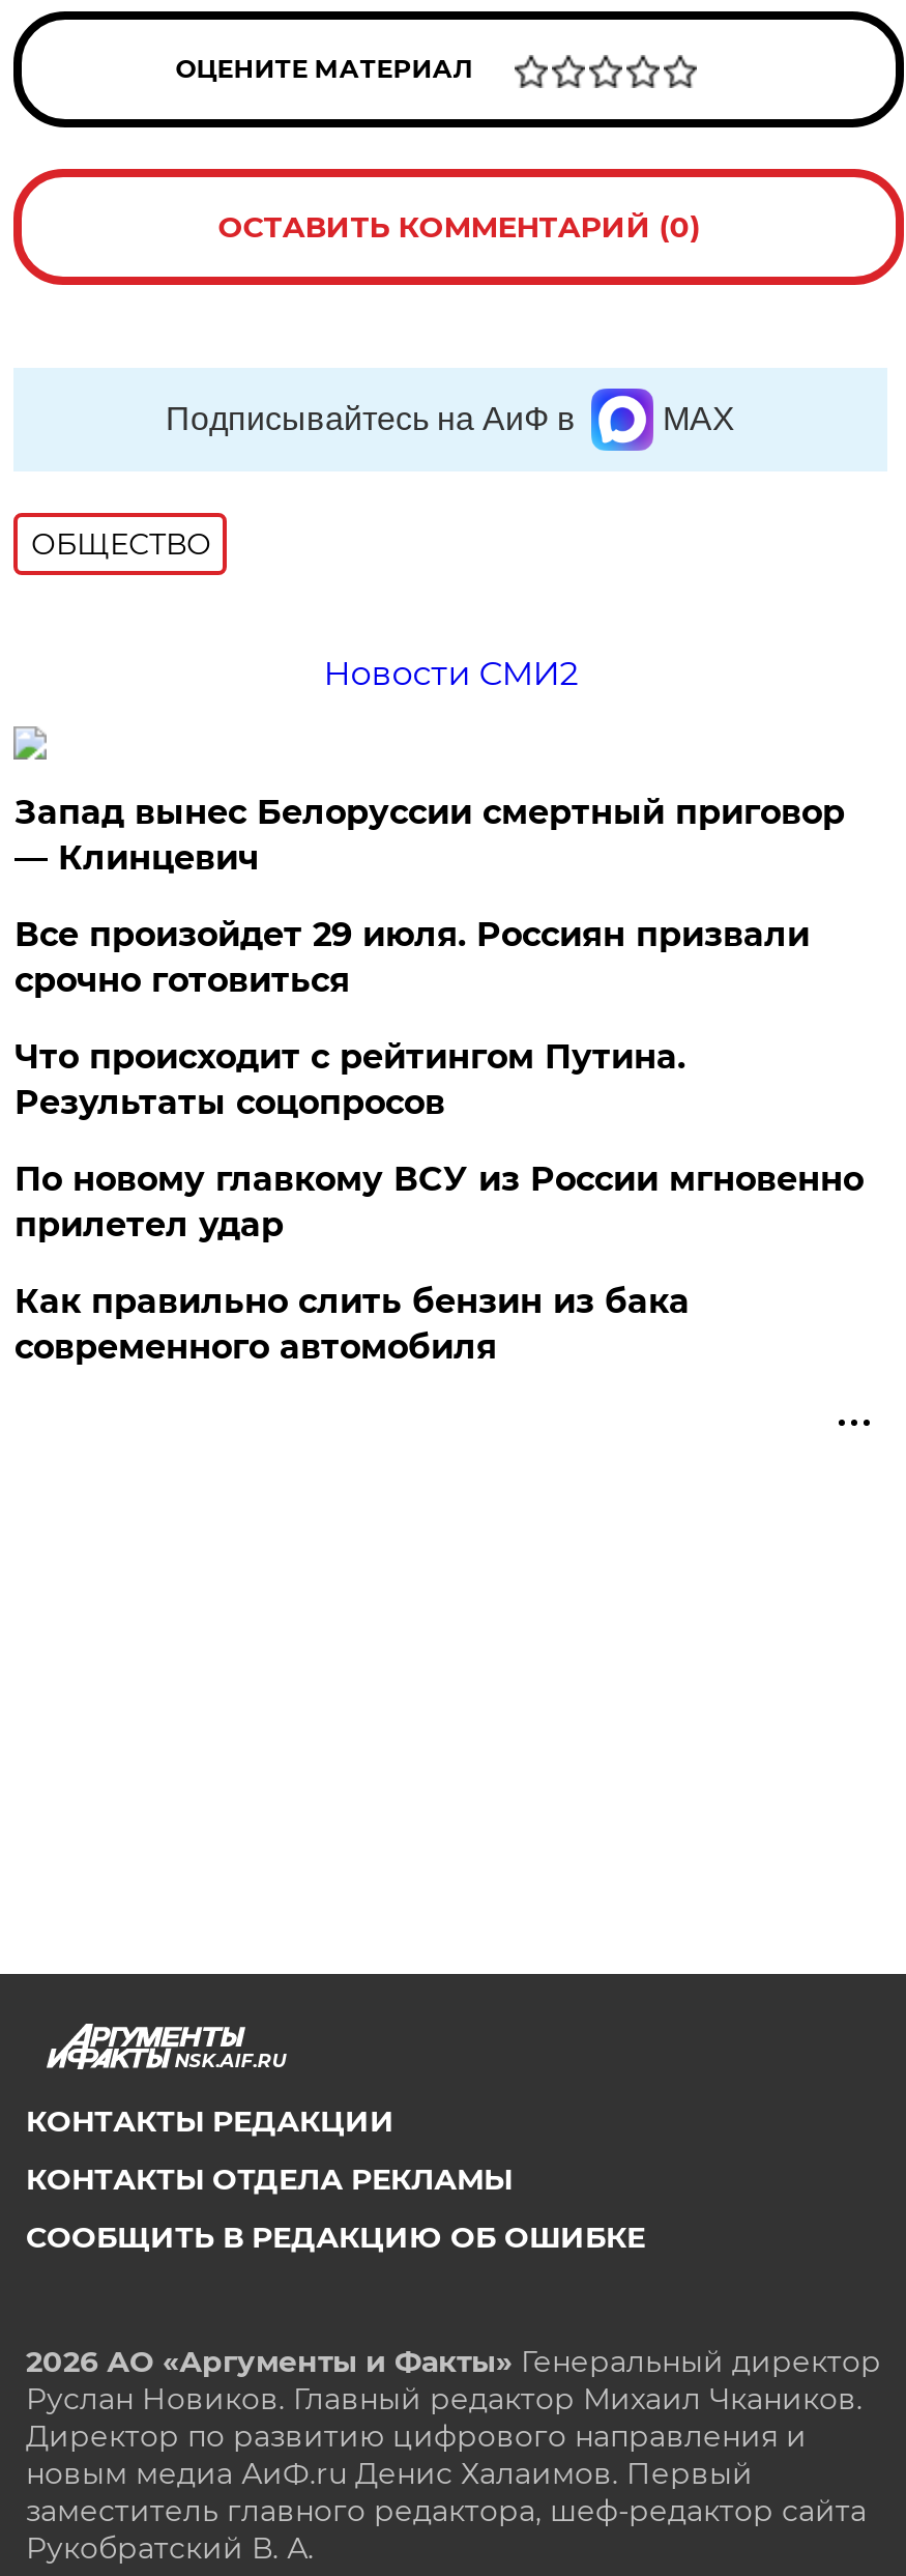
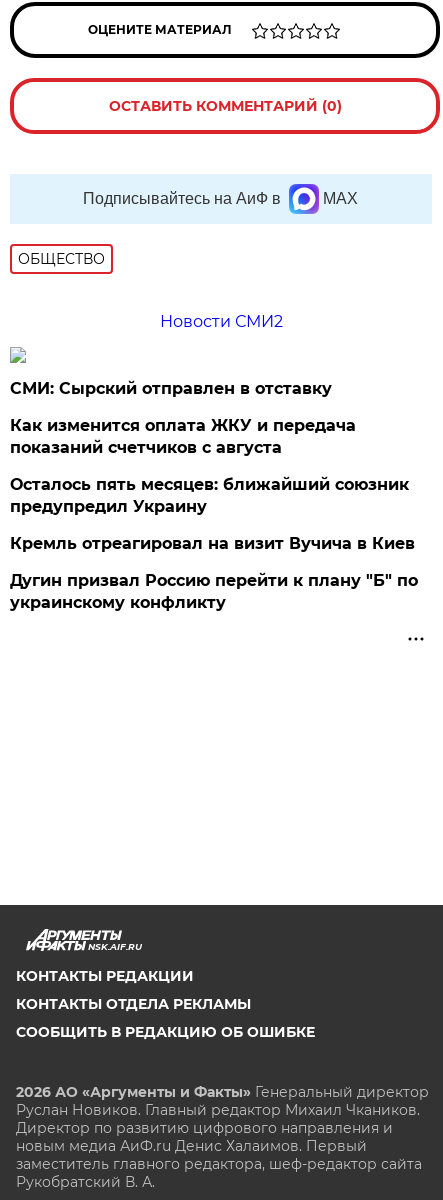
- Запад вынес Белоруссии смертный приговор
- — Клинцевич
+ СМИ: Сырский отправлен в отставку

- Все произойдет 29 июля. Россиян призвали
- срочно готовиться
+ Как изменится оплата ЖКУ и передача
+ показаний счетчиков с августа

- Что происходит с рейтингом Путина.
- Результаты соцопросов
+ Осталось пять месяцев: ближайший союзник
+ предупредил Украину

- По новому главкому ВСУ из России мгновенно
- прилетел удар
+ Кремль отреагировал на визит Вучича в Киев

- Как правильно слить бензин из бака
- современного автомобиля
+ Дугин призвал Россию перейти к плану "Б" по
+ украинскому конфликту
